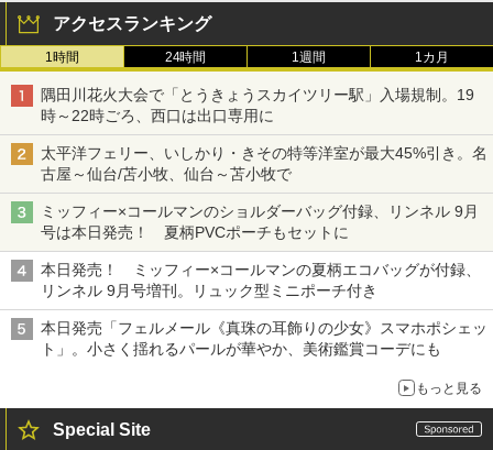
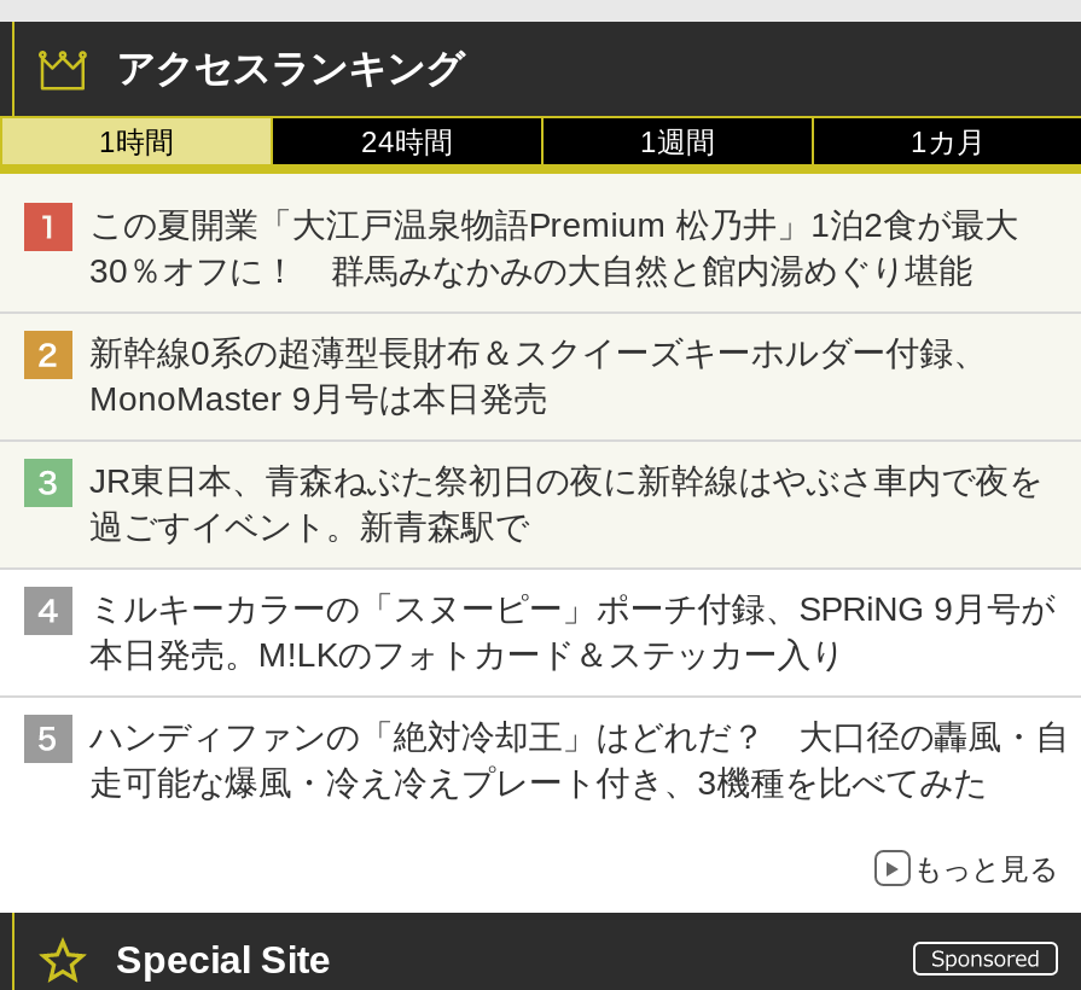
- 隅田川花火大会で「とうきょうスカイツリー駅」入場規制。19
- 時～22時ごろ、西口は出口専用に
+ この夏開業「大江戸温泉物語Premium 松乃井」1泊2食が最大
+ 30％オフに！ 群馬みなかみの大自然と館内湯めぐり堪能

- 太平洋フェリー、いしかり・きその特等洋室が最大45%引き。名
- 古屋～仙台/苫小牧、仙台～苫小牧で
+ 新幹線0系の超薄型長財布＆スクイーズキーホルダー付録、
+ MonoMaster 9月号は本日発売

- ミッフィー×コールマンのショルダーバッグ付録、リンネル 9月
- 号は本日発売！ 夏柄PVCポーチもセットに
+ JR東日本、青森ねぶた祭初日の夜に新幹線はやぶさ車内で夜を
+ 過ごすイベント。新青森駅で

- 本日発売！ ミッフィー×コールマンの夏柄エコバッグが付録、
- リンネル 9月号増刊。リュック型ミニポーチ付き
+ ミルキーカラーの「スヌーピー」ポーチ付録、SPRiNG 9月号が
+ 本日発売。M!LKのフォトカード＆ステッカー入り

- 本日発売「フェルメール《真珠の耳飾りの少女》スマホポシェッ
- ト」。小さく揺れるパールが華やか、美術鑑賞コーデにも
+ ハンディファンの「絶対冷却王」はどれだ？ 大口径の轟風・自
+ 走可能な爆風・冷え冷えプレート付き、3機種を比べてみた
